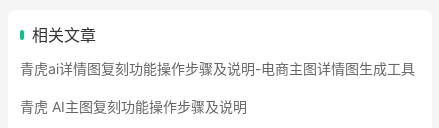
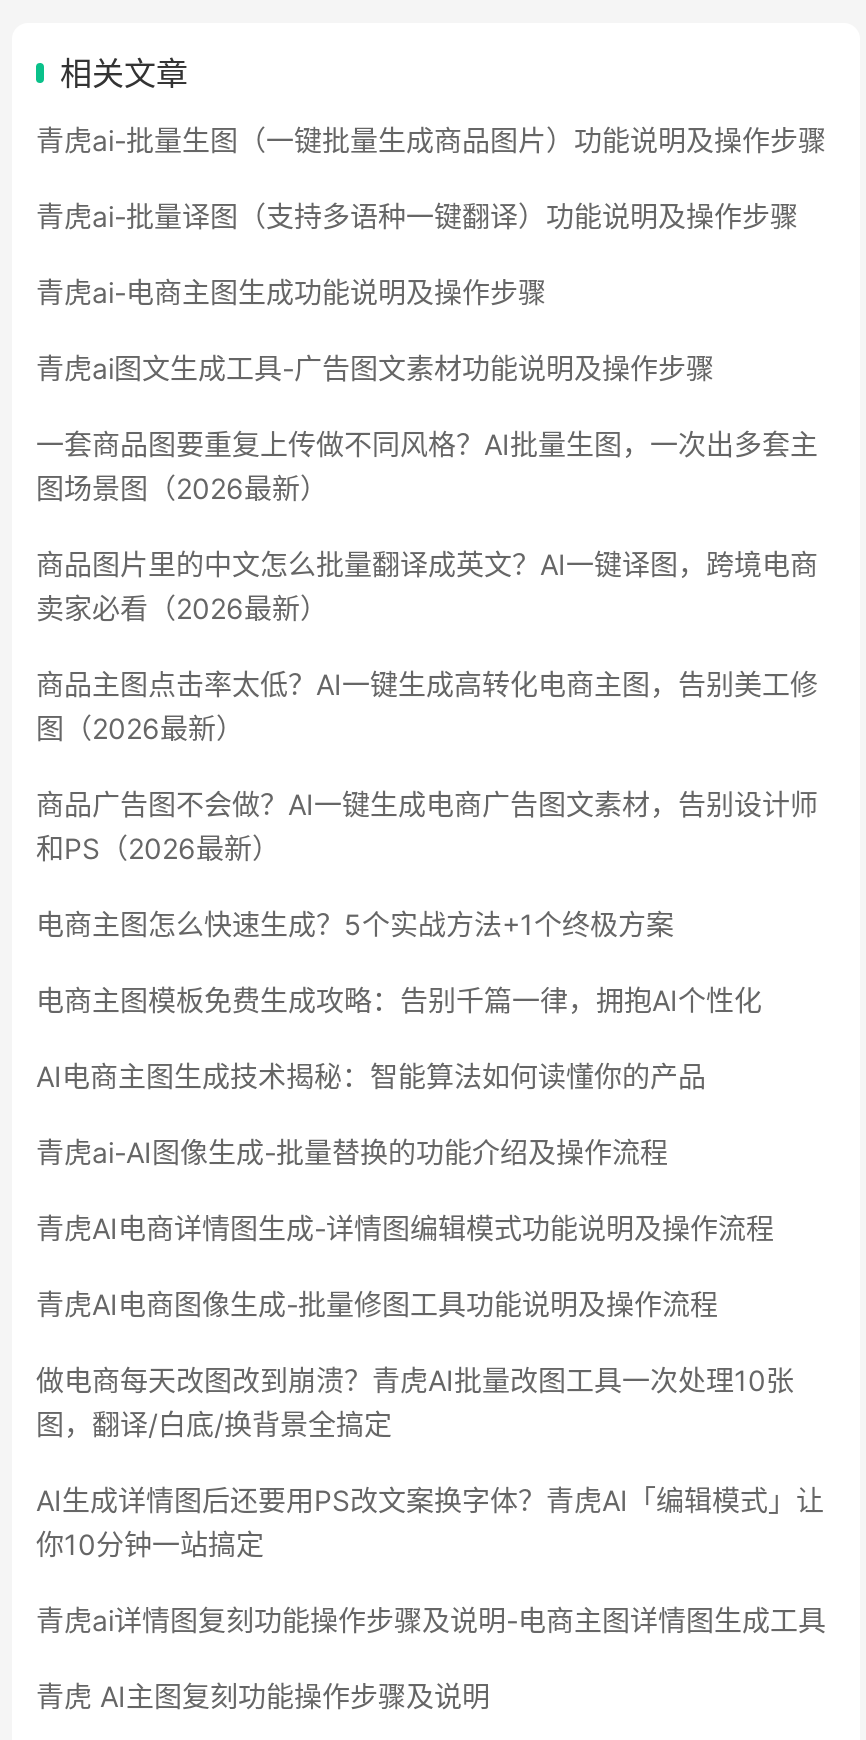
+ 青虎ai-批量生图（一键批量生成商品图片）功能说明及操作步骤
+ 青虎ai-批量译图（支持多语种一键翻译）功能说明及操作步骤
+ 青虎ai-电商主图生成功能说明及操作步骤
+ 青虎ai图文生成工具-广告图文素材功能说明及操作步骤
+ 一套商品图要重复上传做不同风格？AI批量生图，一次出多套主
+ 图场景图（2026最新）
+ 商品图片里的中文怎么批量翻译成英文？AI一键译图，跨境电商
+ 卖家必看（2026最新）
+ 商品主图点击率太低？AI一键生成高转化电商主图，告别美工修
+ 图（2026最新）
+ 商品广告图不会做？AI一键生成电商广告图文素材，告别设计师
+ 和PS（2026最新）
+ 电商主图怎么快速生成？5个实战方法+1个终极方案
+ 电商主图模板免费生成攻略：告别千篇一律，拥抱AI个性化
+ AI电商主图生成技术揭秘：智能算法如何读懂你的产品
+ 青虎ai-AI图像生成-批量替换的功能介绍及操作流程
+ 青虎AI电商详情图生成-详情图编辑模式功能说明及操作流程
+ 青虎AI电商图像生成-批量修图工具功能说明及操作流程
+ 做电商每天改图改到崩溃？青虎AI批量改图工具一次处理10张
+ 图，翻译/白底/换背景全搞定
+ AI生成详情图后还要用PS改文案换字体？青虎AI「编辑模式」让
+ 你10分钟一站搞定
